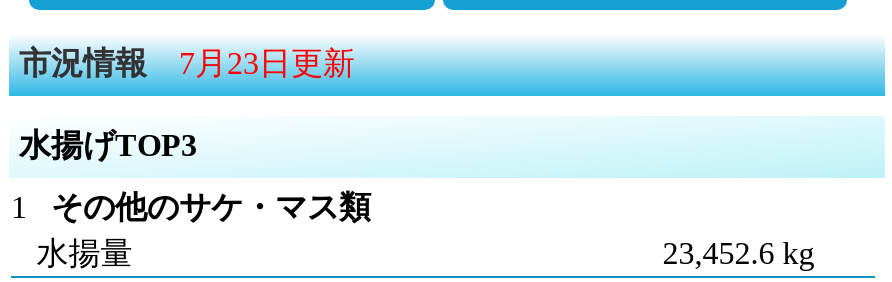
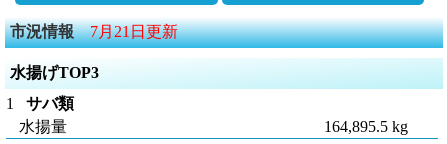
- 市況情報 7月23日更新
+ 市況情報 7月21日更新

- 1 その他のサケ・マス類
+ 1 サバ類

- 23,452.6 kg
+ 164,895.5 kg
